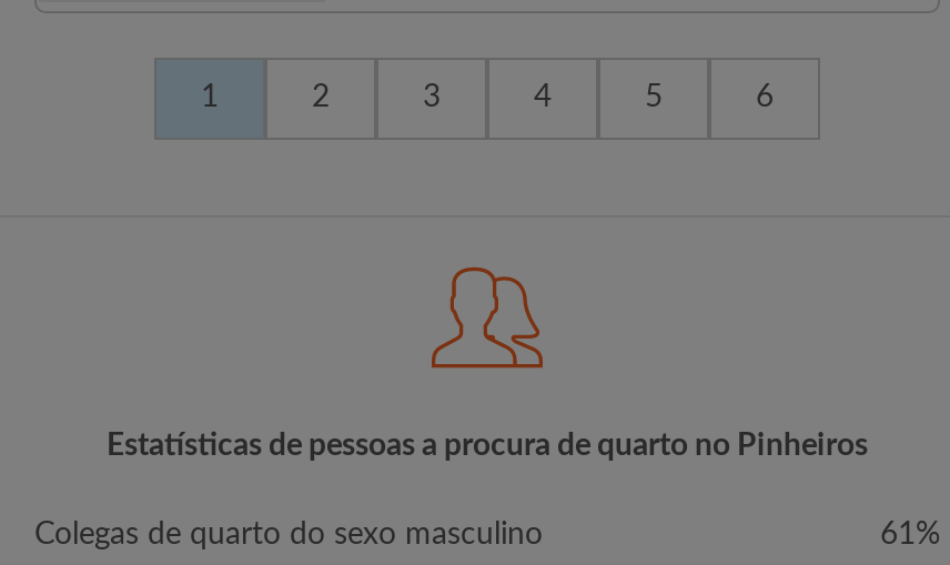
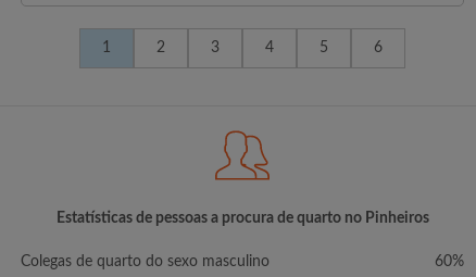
- 61%
+ 60%
